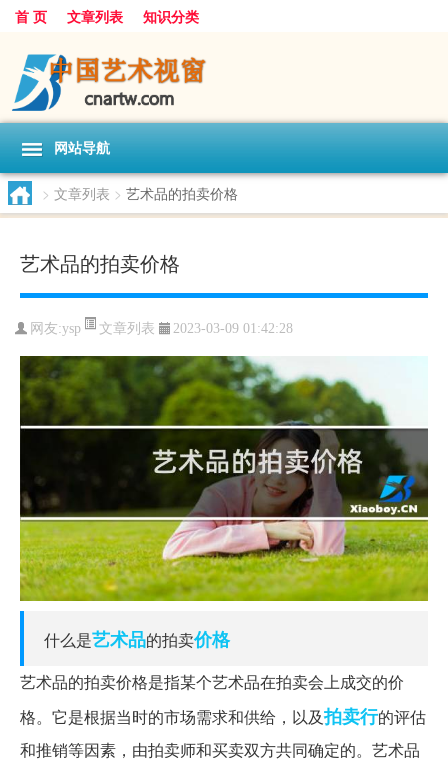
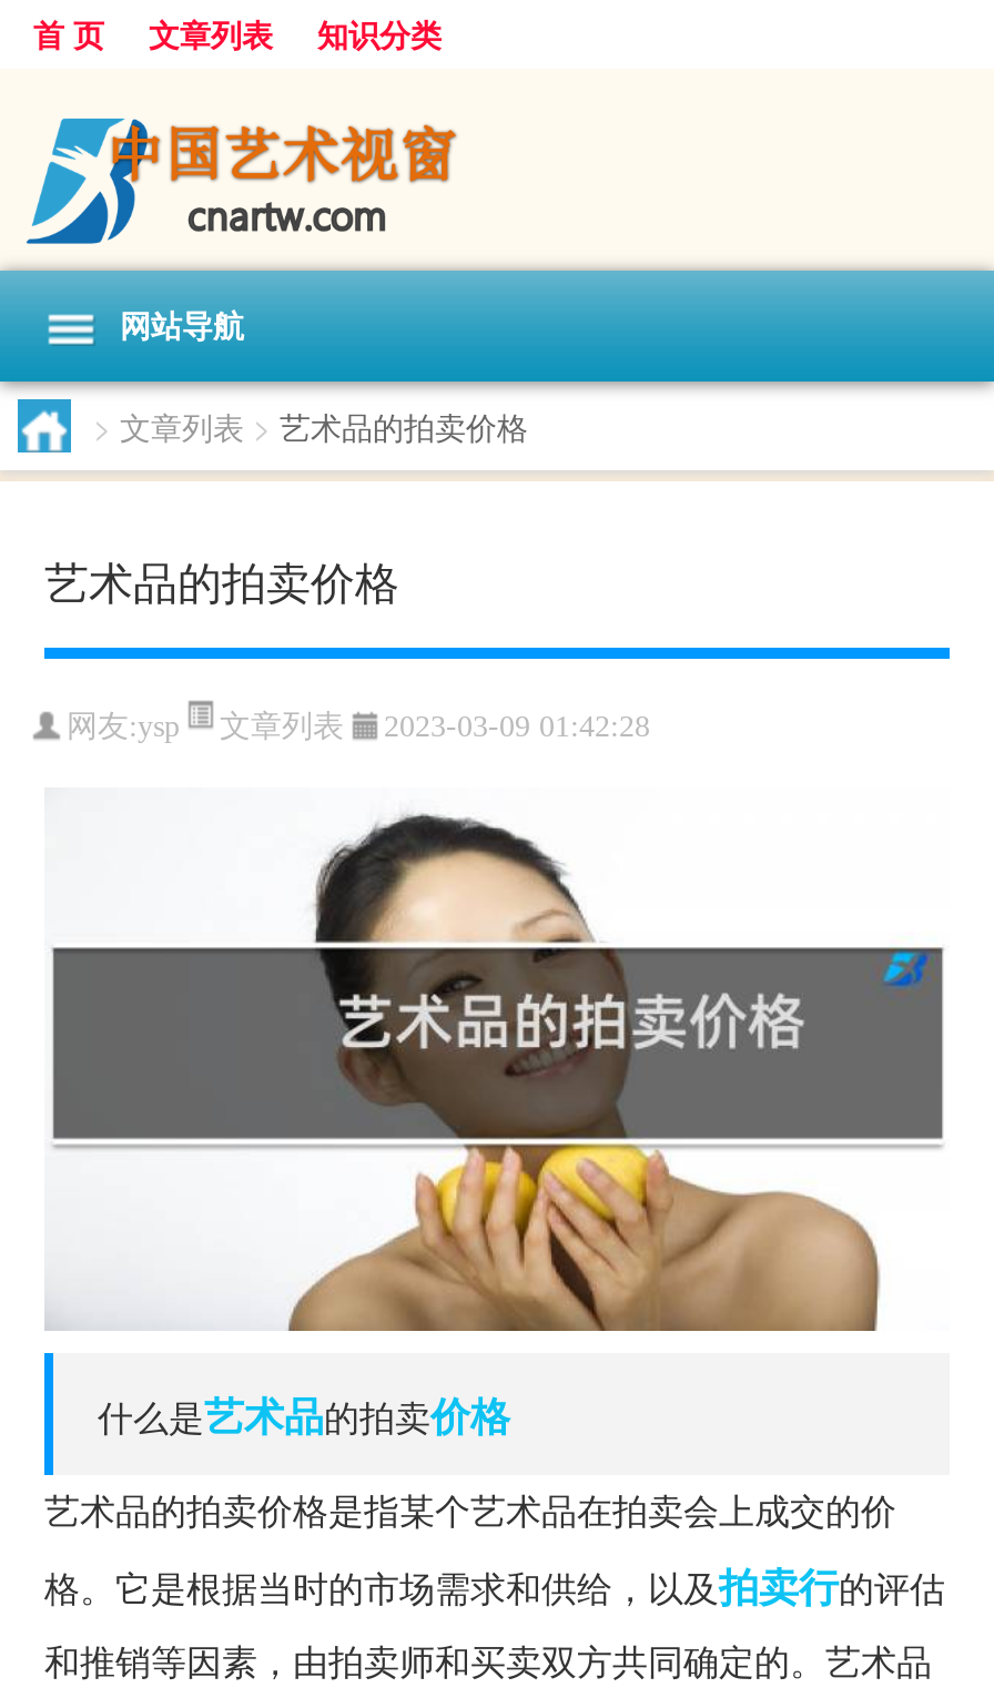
- [image]
+ [image]
